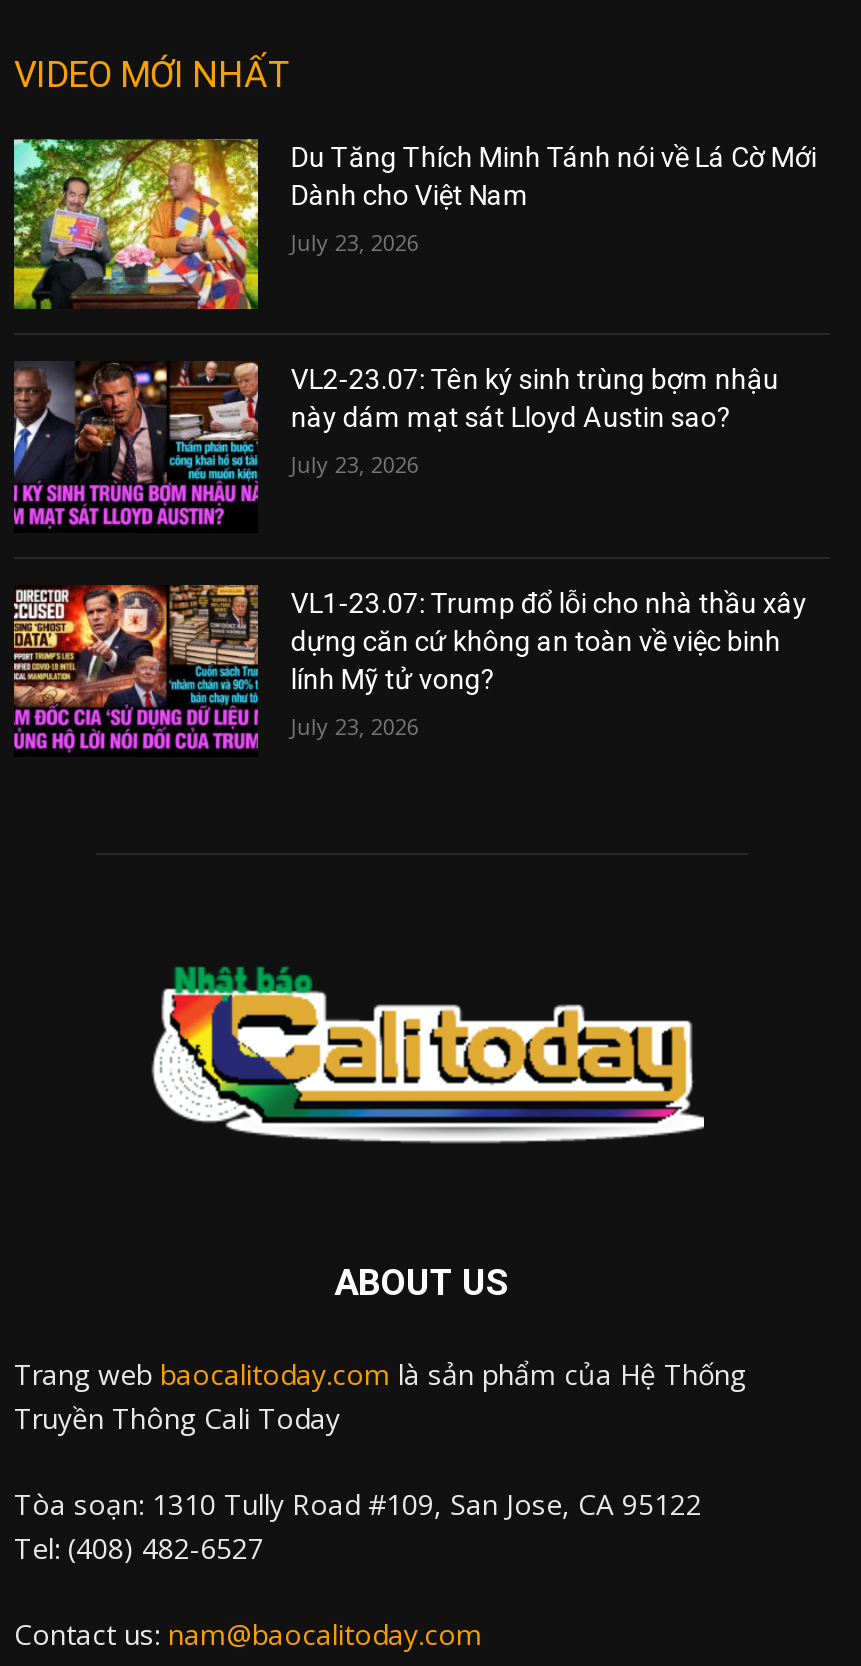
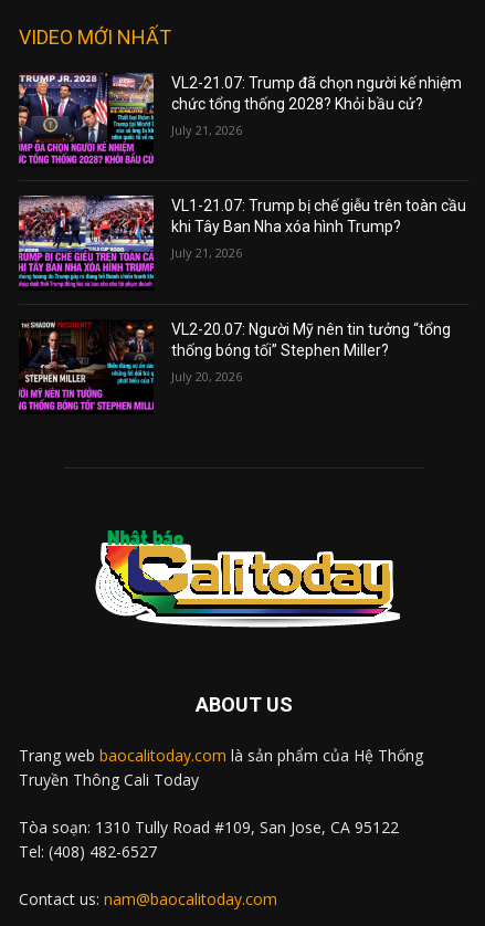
- [image]
- Du Tăng Thích Minh Tánh nói về Lá Cờ Mới
- Dành cho Việt Nam
+ [image]
+ VL2-21.07: Trump đã chọn người kế nhiệm
+ chức tổng thống 2028? Khỏi bầu cử?

- July 23, 2026
+ July 21, 2026

- [image]
- VL2-23.07: Tên ký sinh trùng bợm nhậu
- này dám mạt sát Lloyd Austin sao?
+ [image]
+ VL1-21.07: Trump bị chế giễu trên toàn cầu
+ khi Tây Ban Nha xóa hình Trump?

- July 23, 2026
+ July 21, 2026

- [image]
- VL1-23.07: Trump đổ lỗi cho nhà thầu xây
- dựng căn cứ không an toàn về việc binh
- lính Mỹ tử vong?
+ [image]
+ VL2-20.07: Người Mỹ nên tin tưởng “tổng
+ thống bóng tối” Stephen Miller?

- July 23, 2026
+ July 20, 2026
